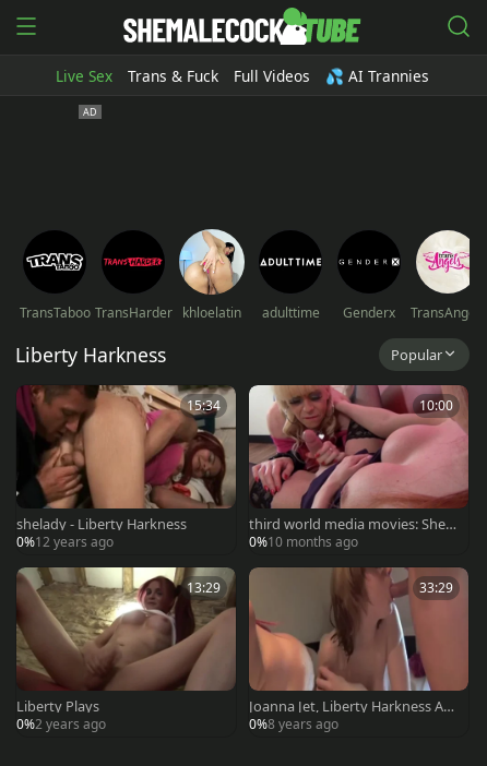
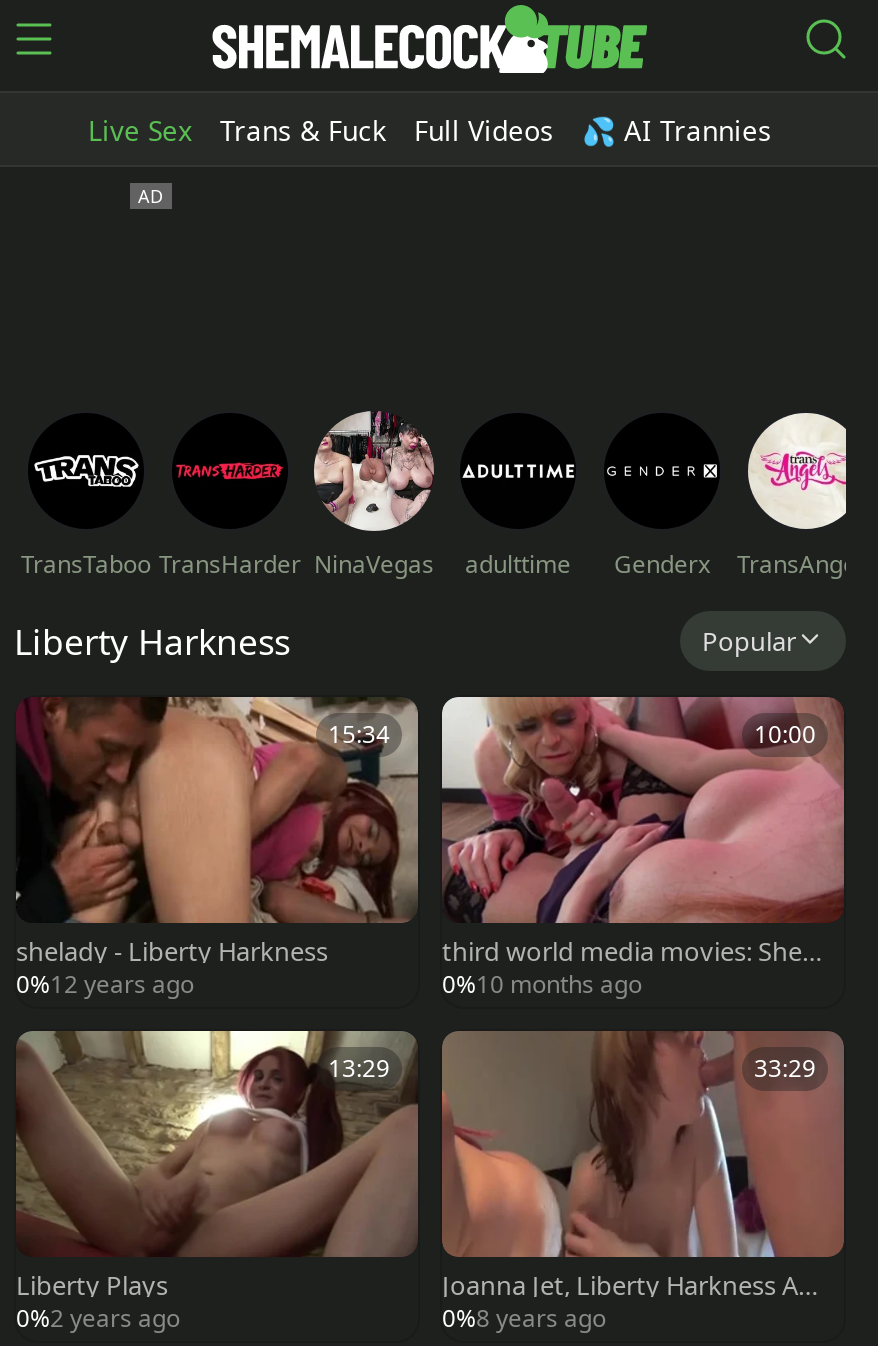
- [image]
- TransTaboo TransHarder khloelatin
+ [image]
+ TransTaboo TransHarder NinaVegas
